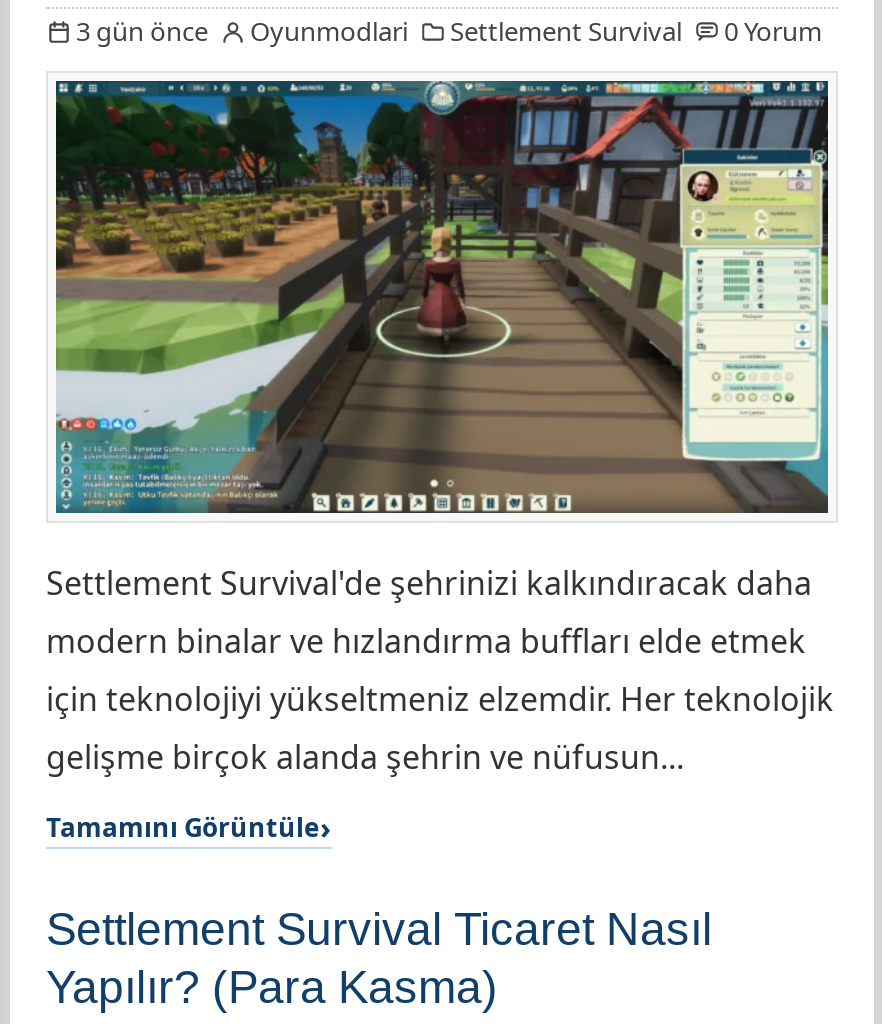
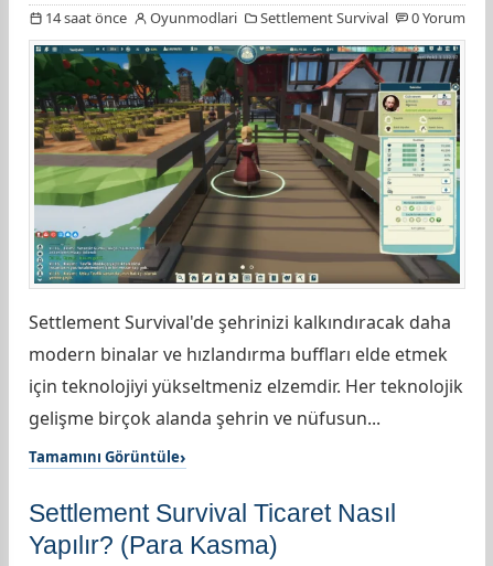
- 3 gün önce Oyunmodlari Settlement Survival 0 Yorum
+ 14 saat önce Oyunmodlari Settlement Survival 0 Yorum
